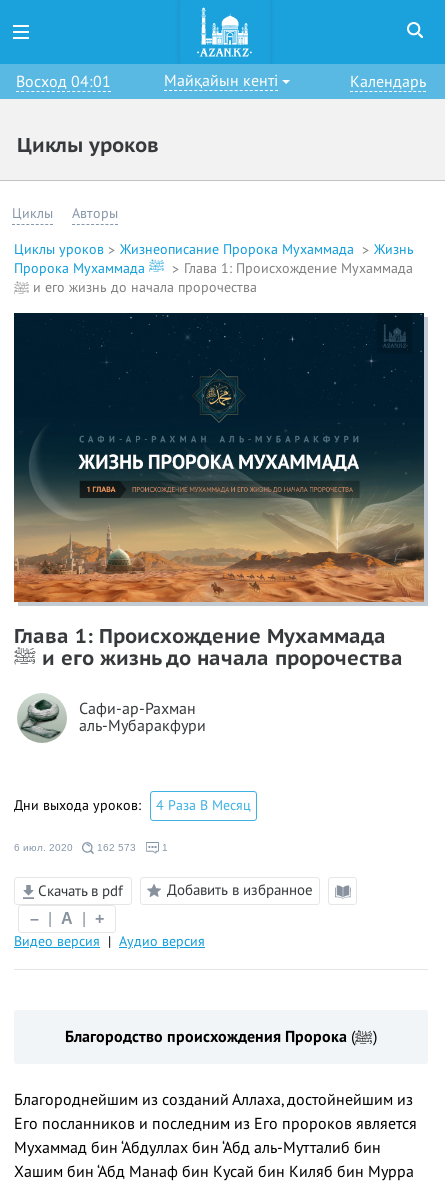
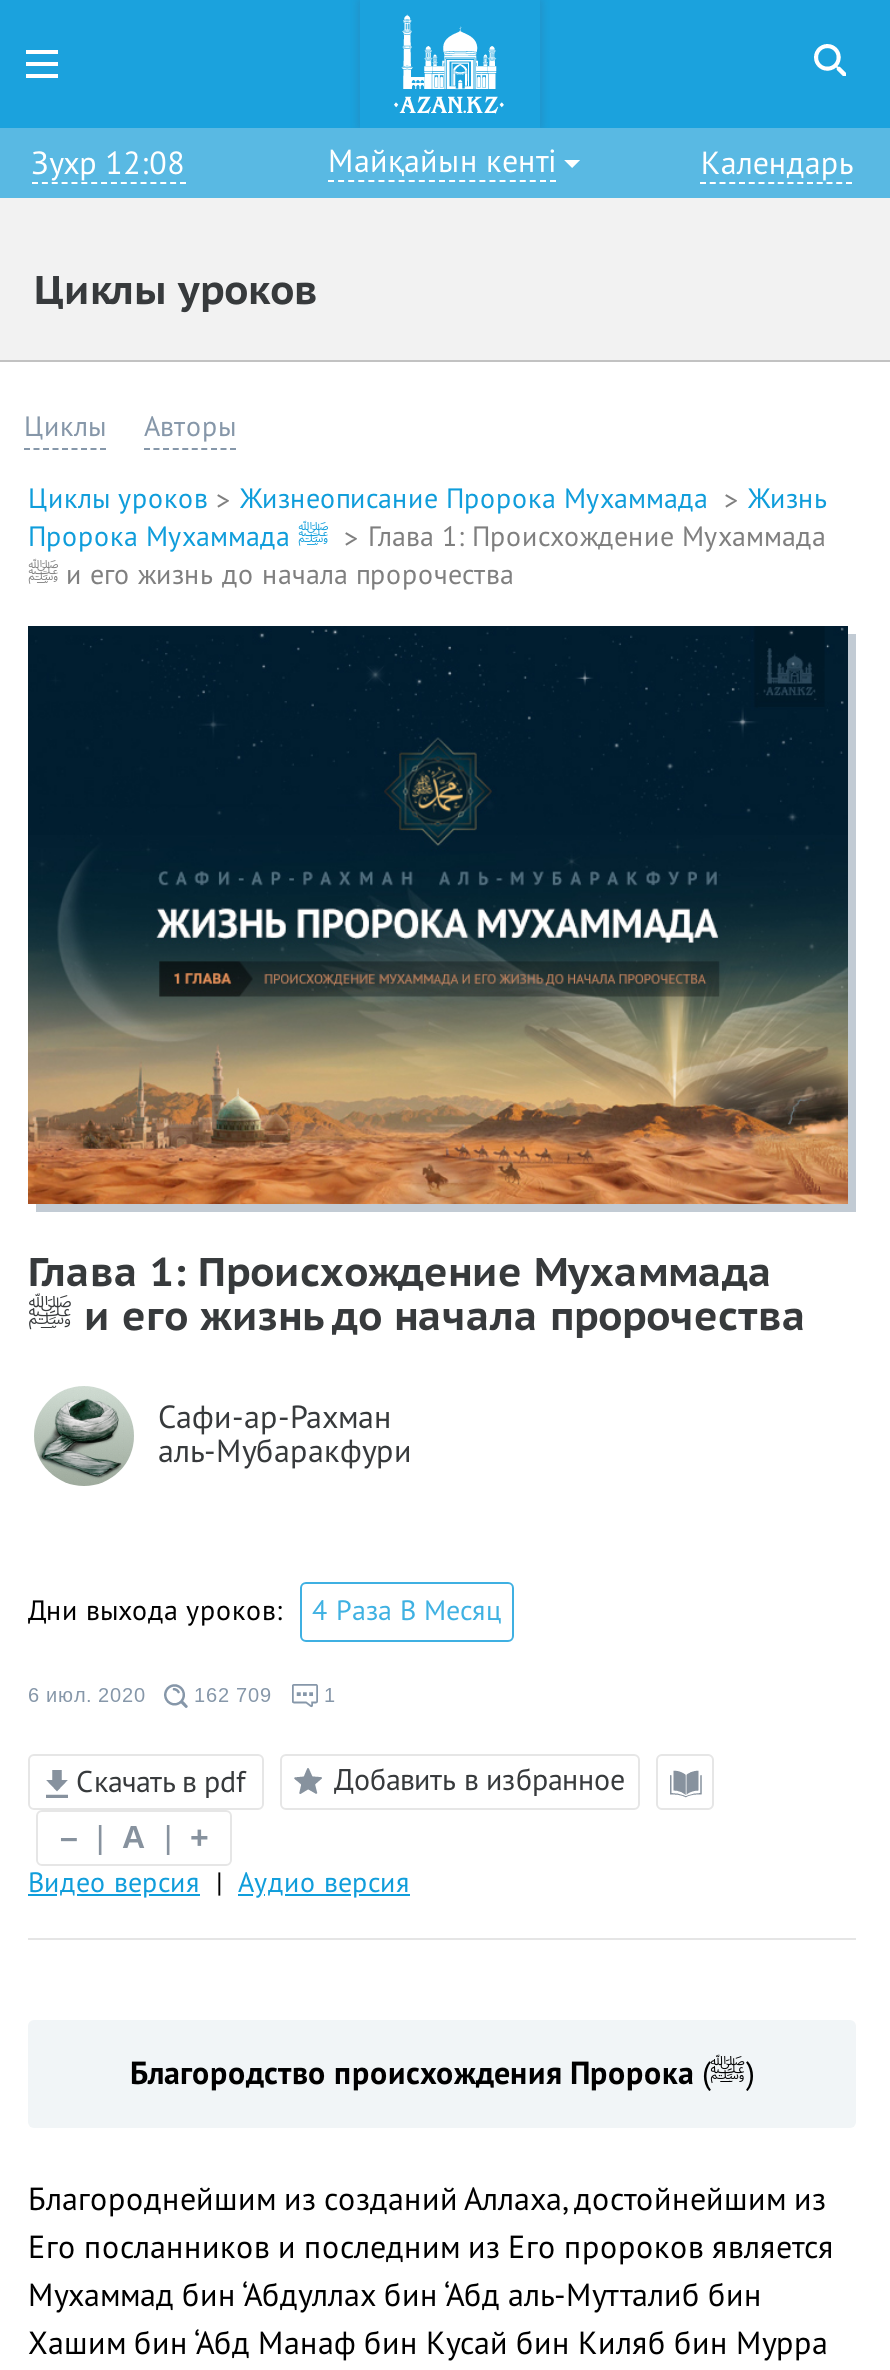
- Восход 04:01
+ Зухр 12:08

- 6 июл. 2020 162 573
+ 6 июл. 2020 162 709
